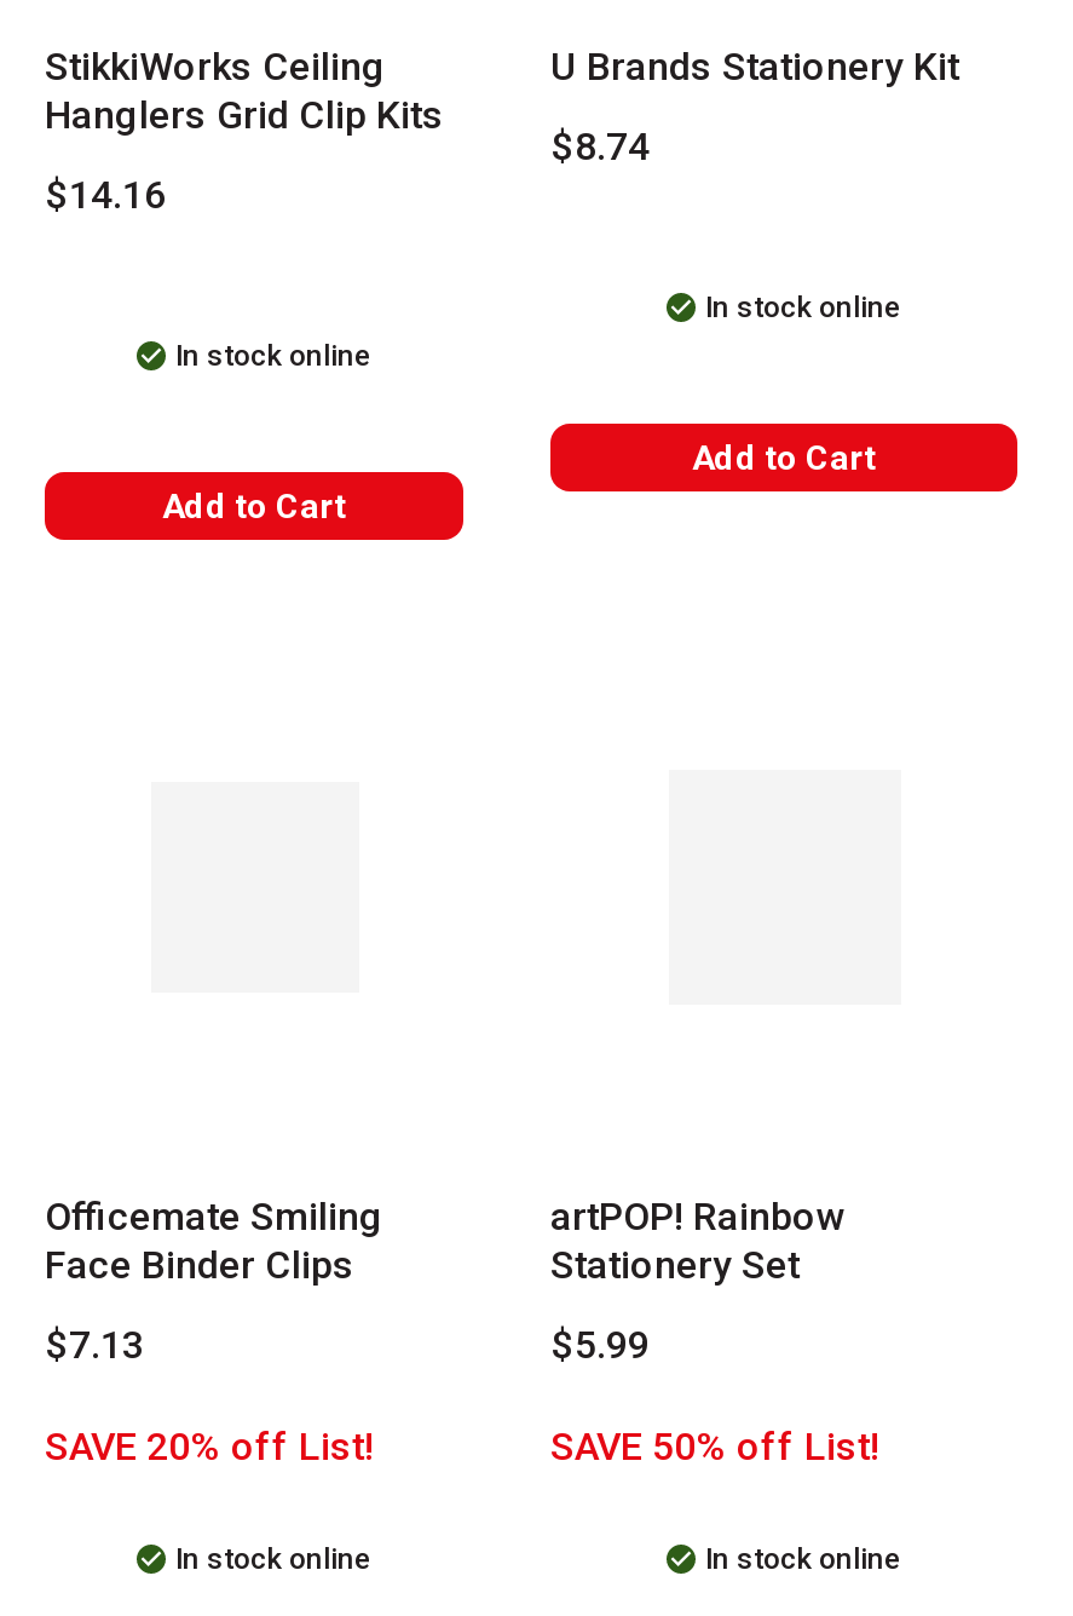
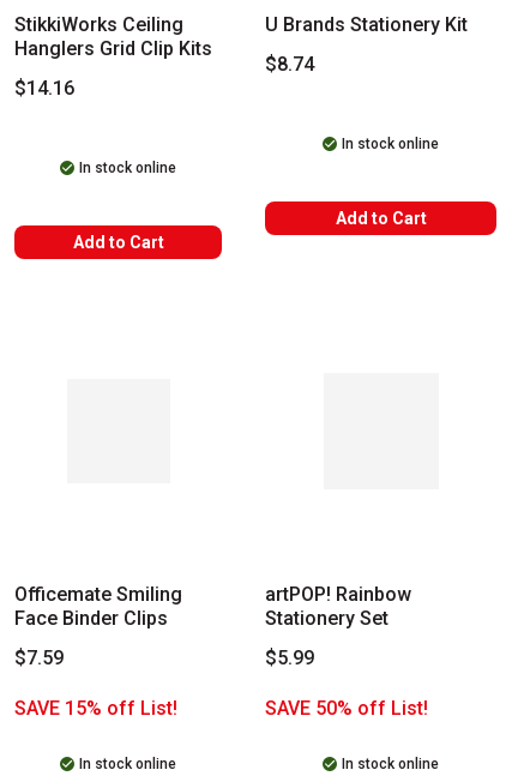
- $7.13
+ $7.59

- SAVE 20% off List!
+ SAVE 15% off List!
